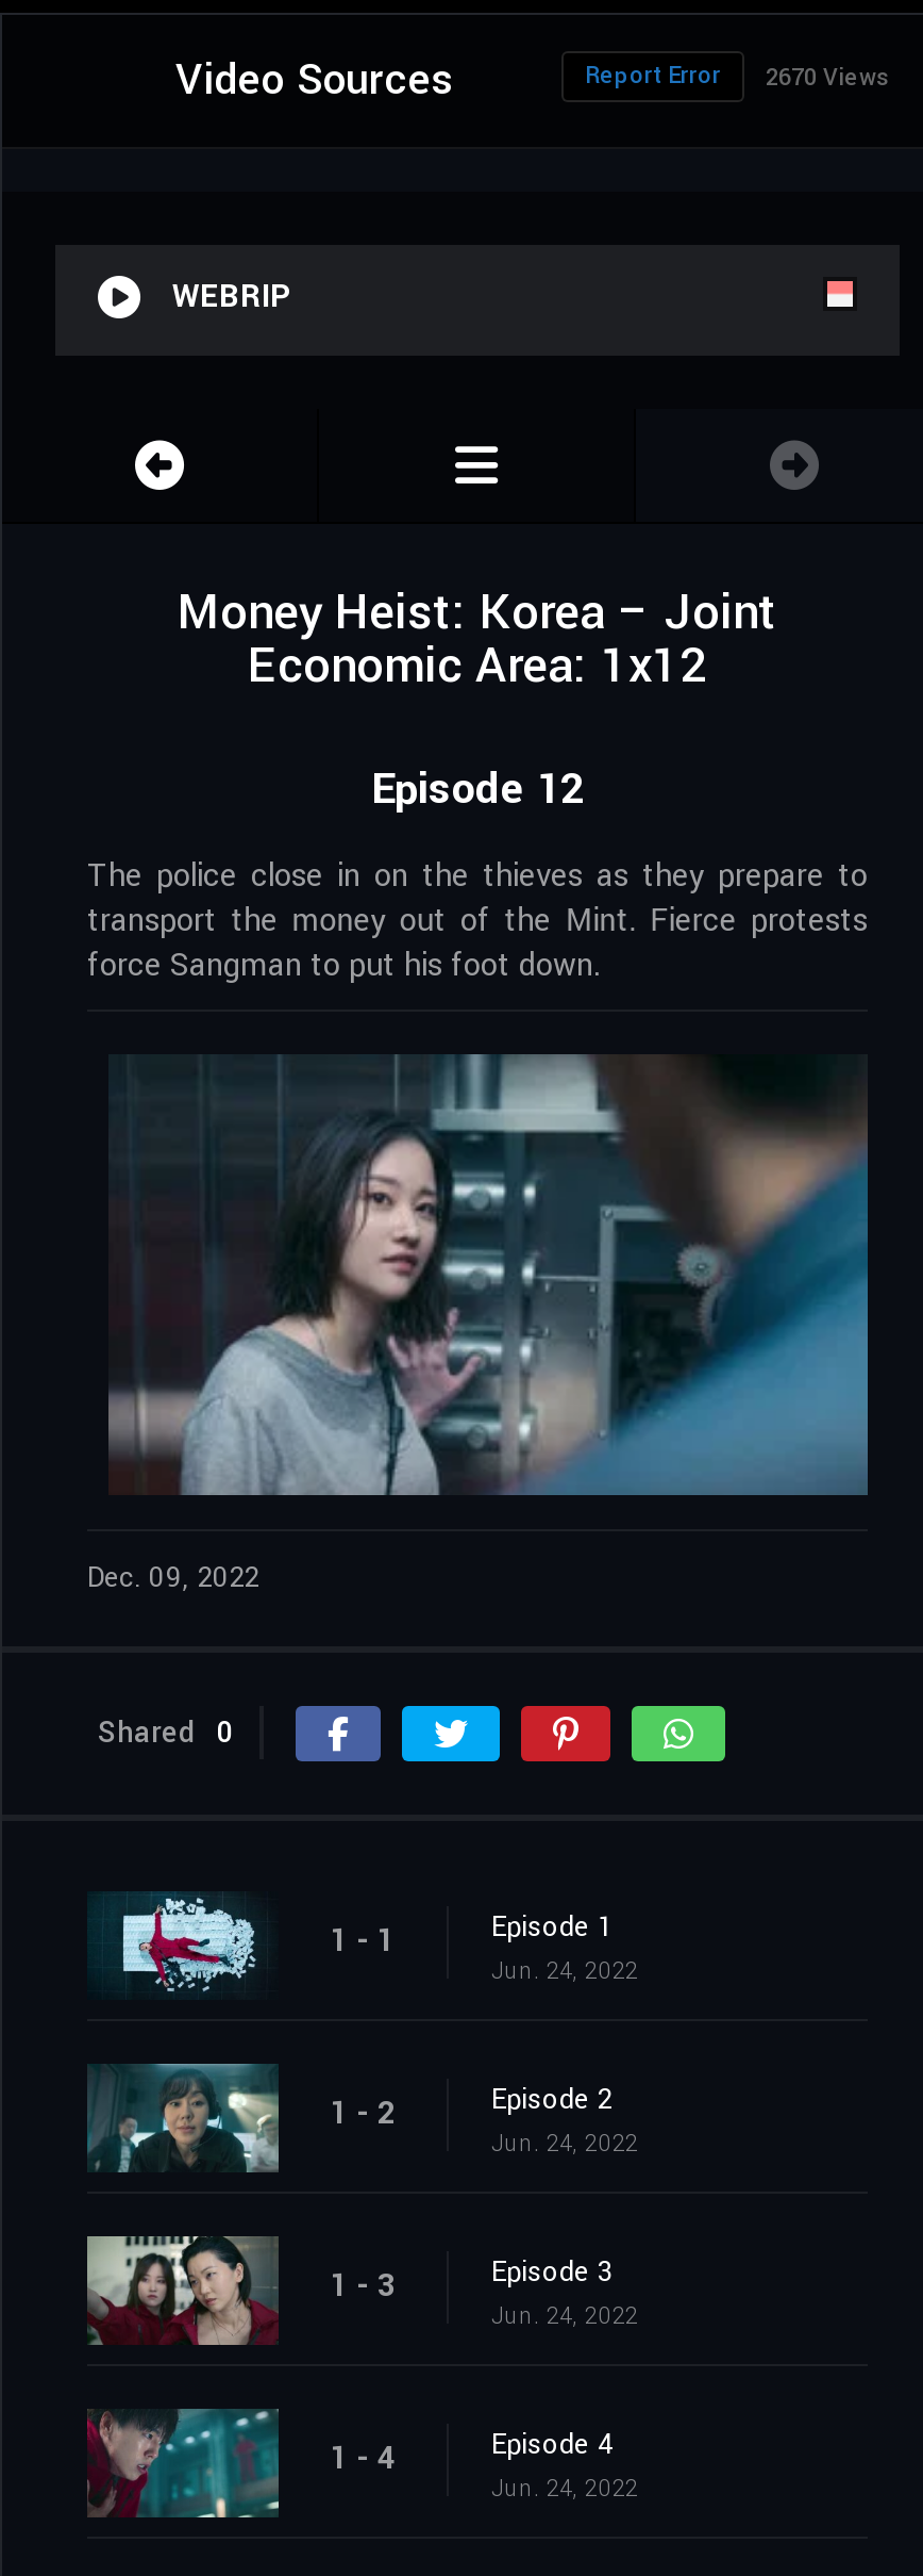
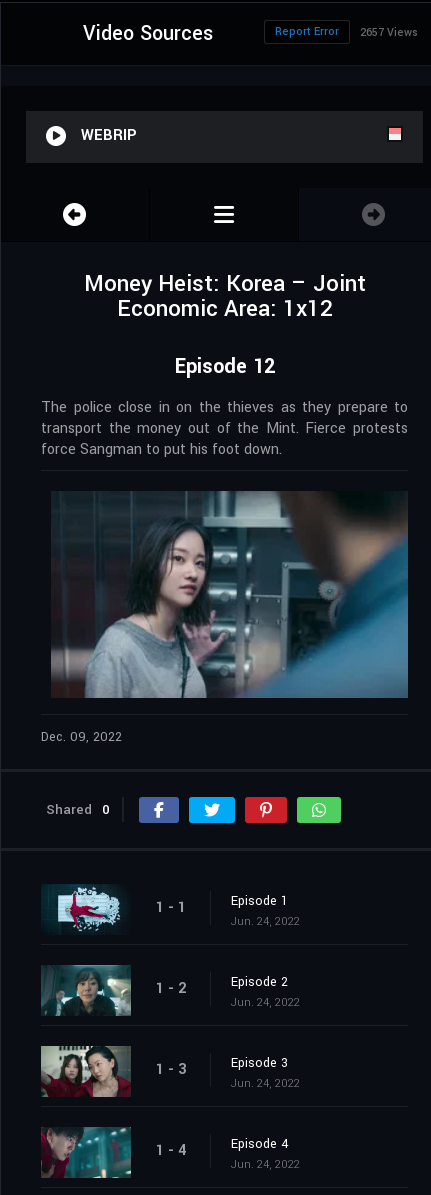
- Report Error 2670 Views
+ Report Error 2657 Views
